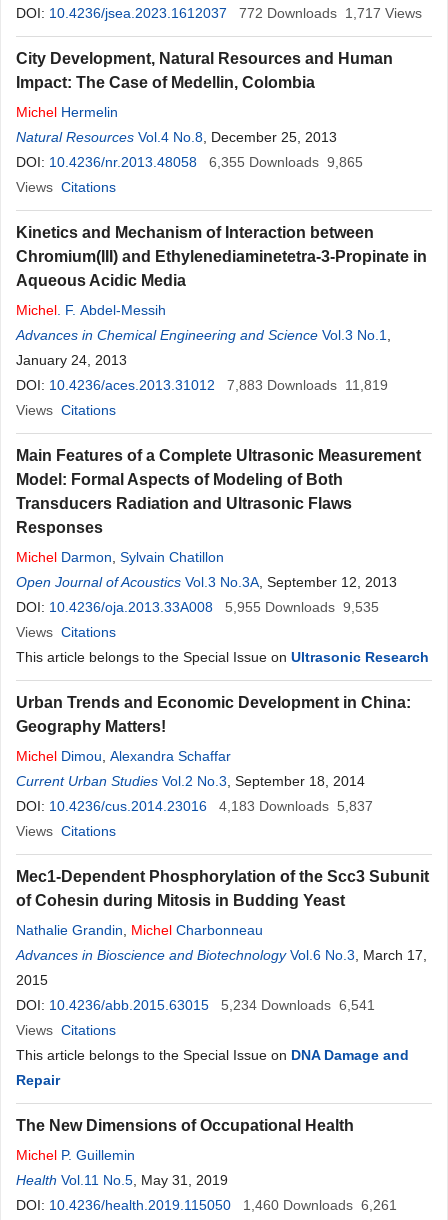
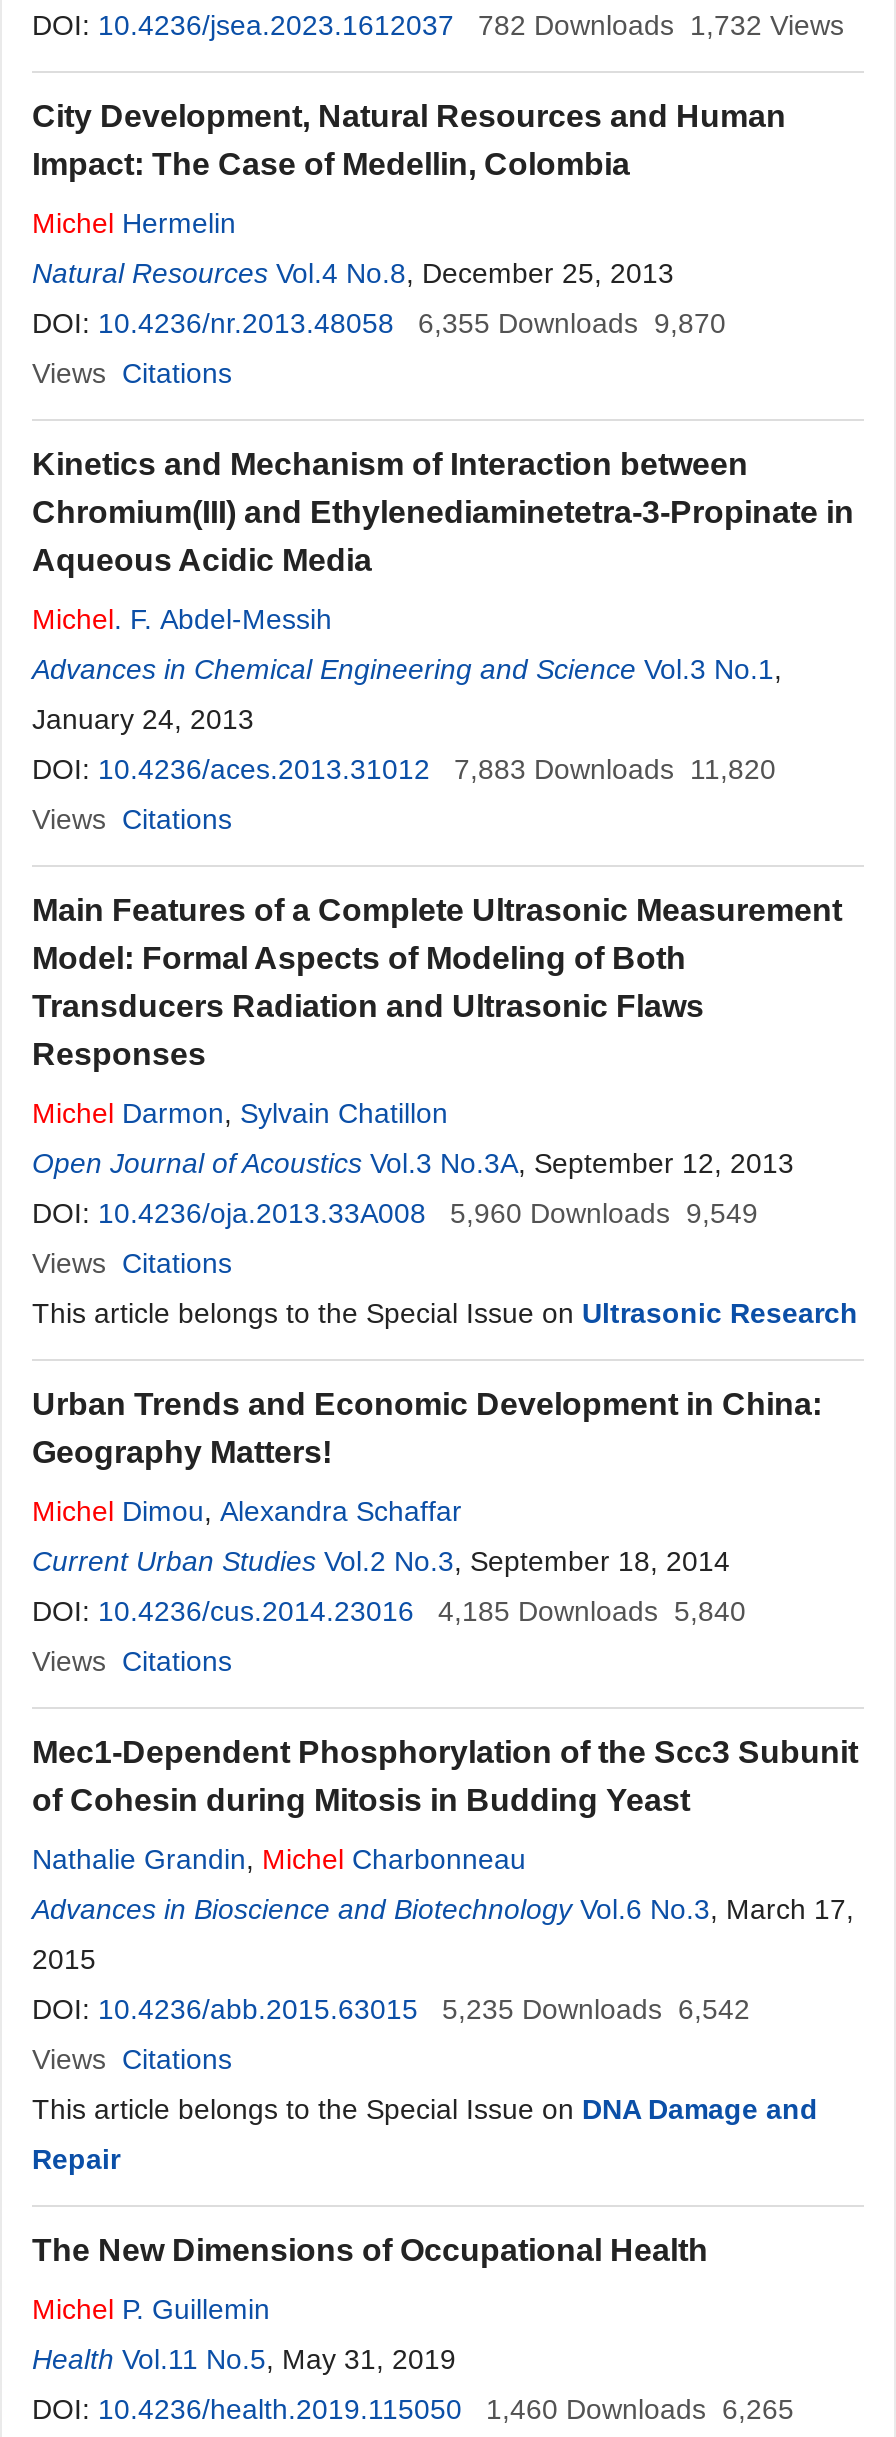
- 772 Downloads 1,717 Views
+ 782 Downloads 1,732 Views

- DOI: 10.4236/nr.2013.48058 6,355 Downloads 9,865
+ DOI: 10.4236/nr.2013.48058 6,355 Downloads 9,870

- DOI: 10.4236/aces.2013.31012 7,883 Downloads 11,819
+ DOI: 10.4236/aces.2013.31012 7,883 Downloads 11,820

- DOI: 10.4236/oja.2013.33A008 5,955 Downloads 9,535
+ DOI: 10.4236/oja.2013.33A008 5,960 Downloads 9,549

- DOI: 10.4236/cus.2014.23016 4,183 Downloads 5,837
+ DOI: 10.4236/cus.2014.23016 4,185 Downloads 5,840

- DOI: 10.4236/abb.2015.63015 5,234 Downloads 6,541
+ DOI: 10.4236/abb.2015.63015 5,235 Downloads 6,542

- DOI: 10.4236/health.2019.115050 1,460 Downloads 6,261
+ DOI: 10.4236/health.2019.115050 1,460 Downloads 6,265
